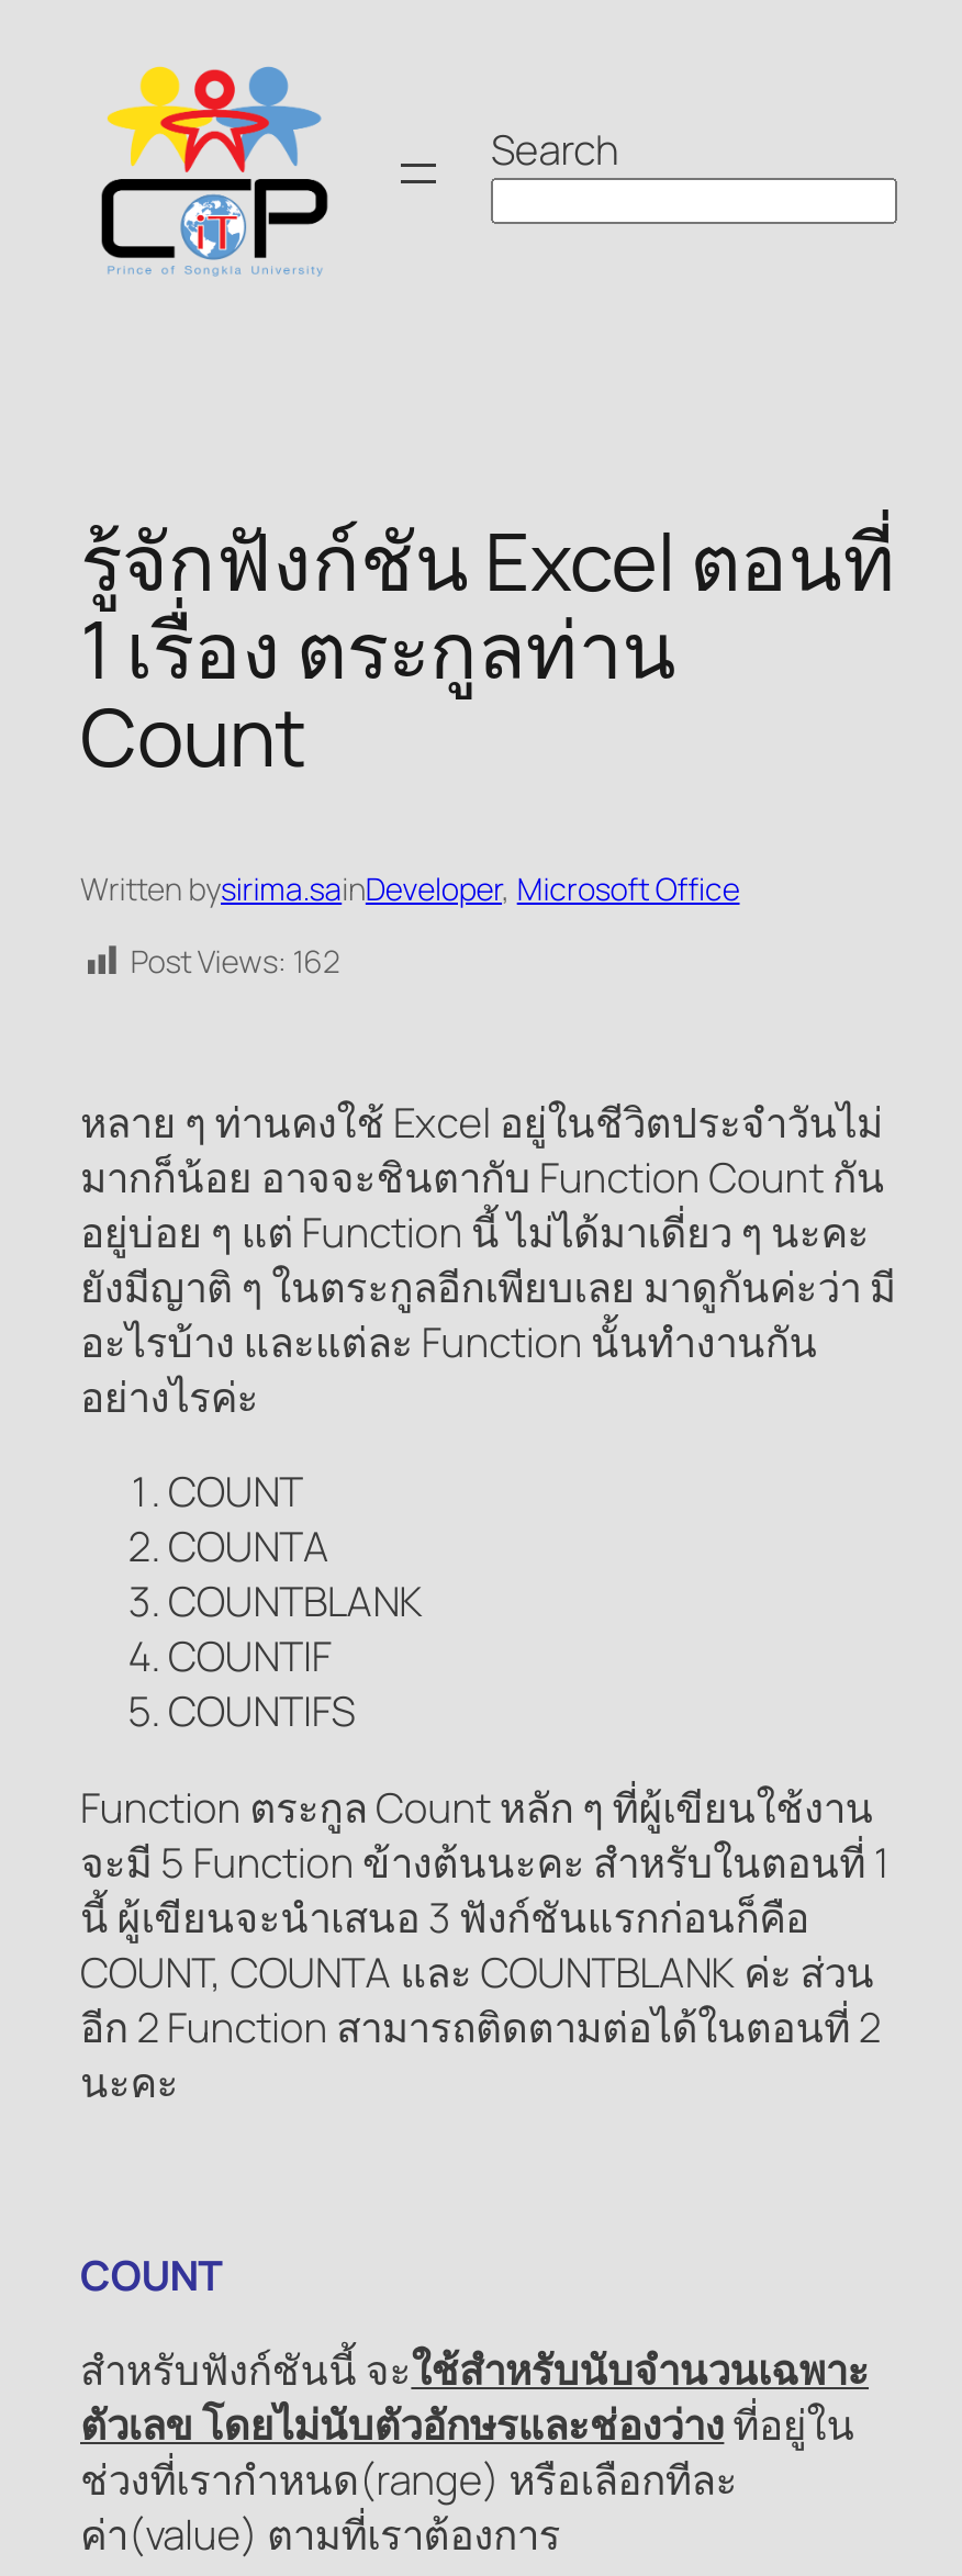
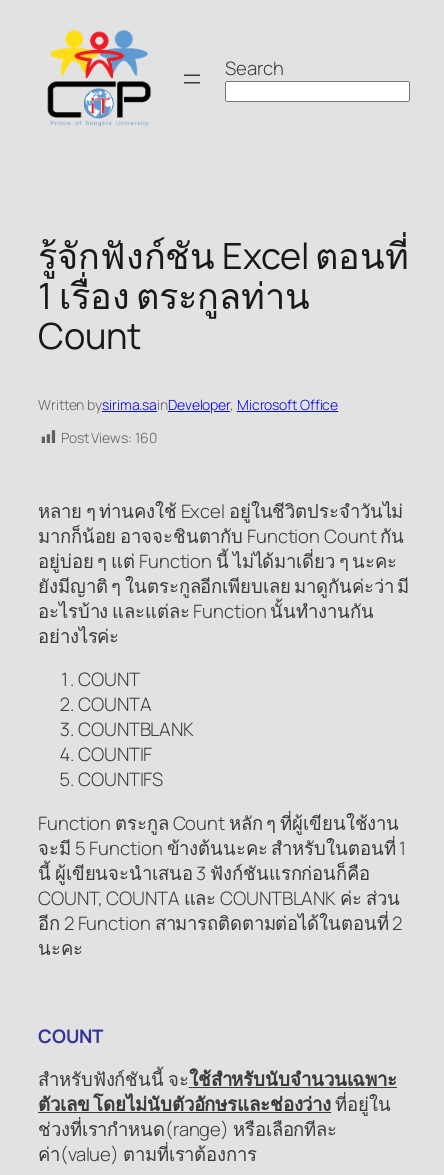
- Post Views: 162
+ Post Views: 160
